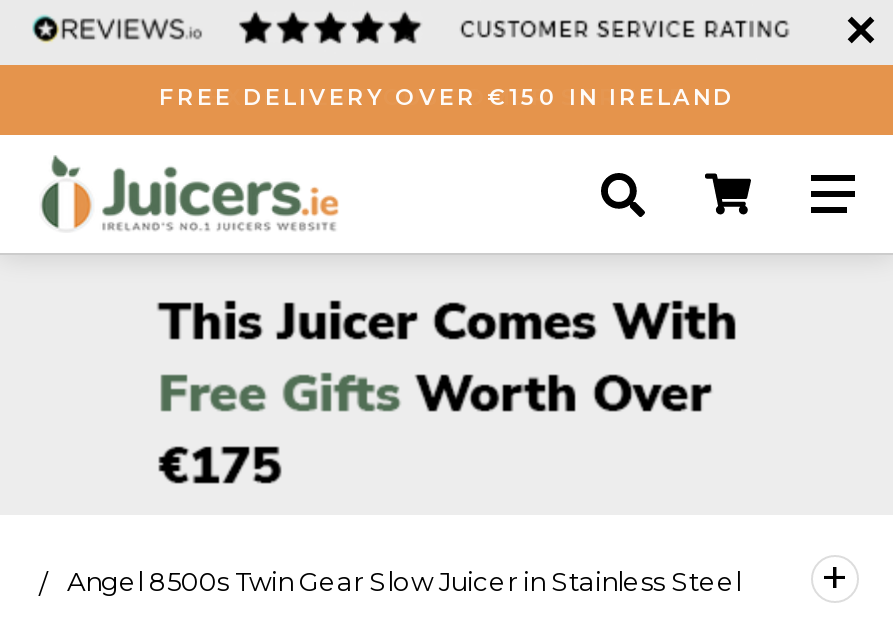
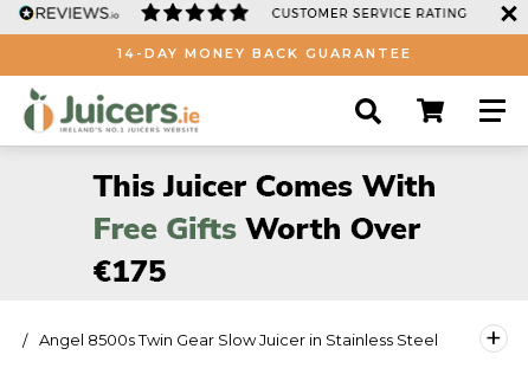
- FREE DELIVERY OVER €150 IN IRELAND
+ 14-DAY MONEY BACK GUARANTEE
